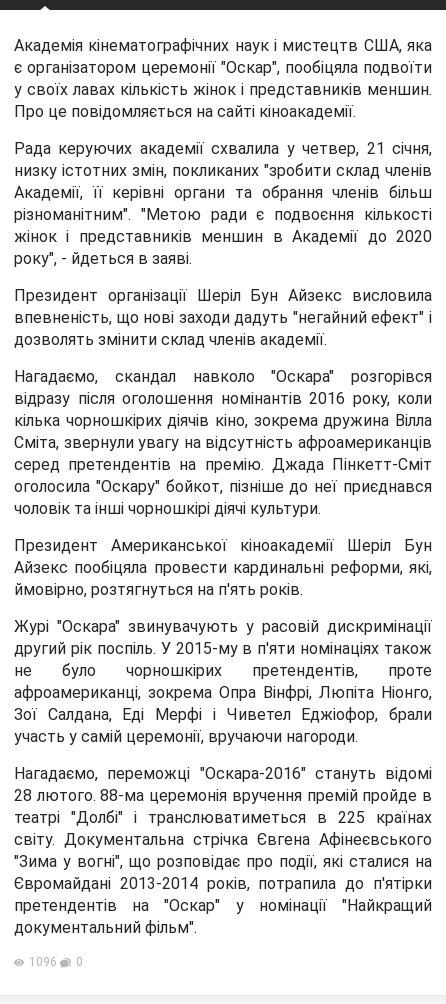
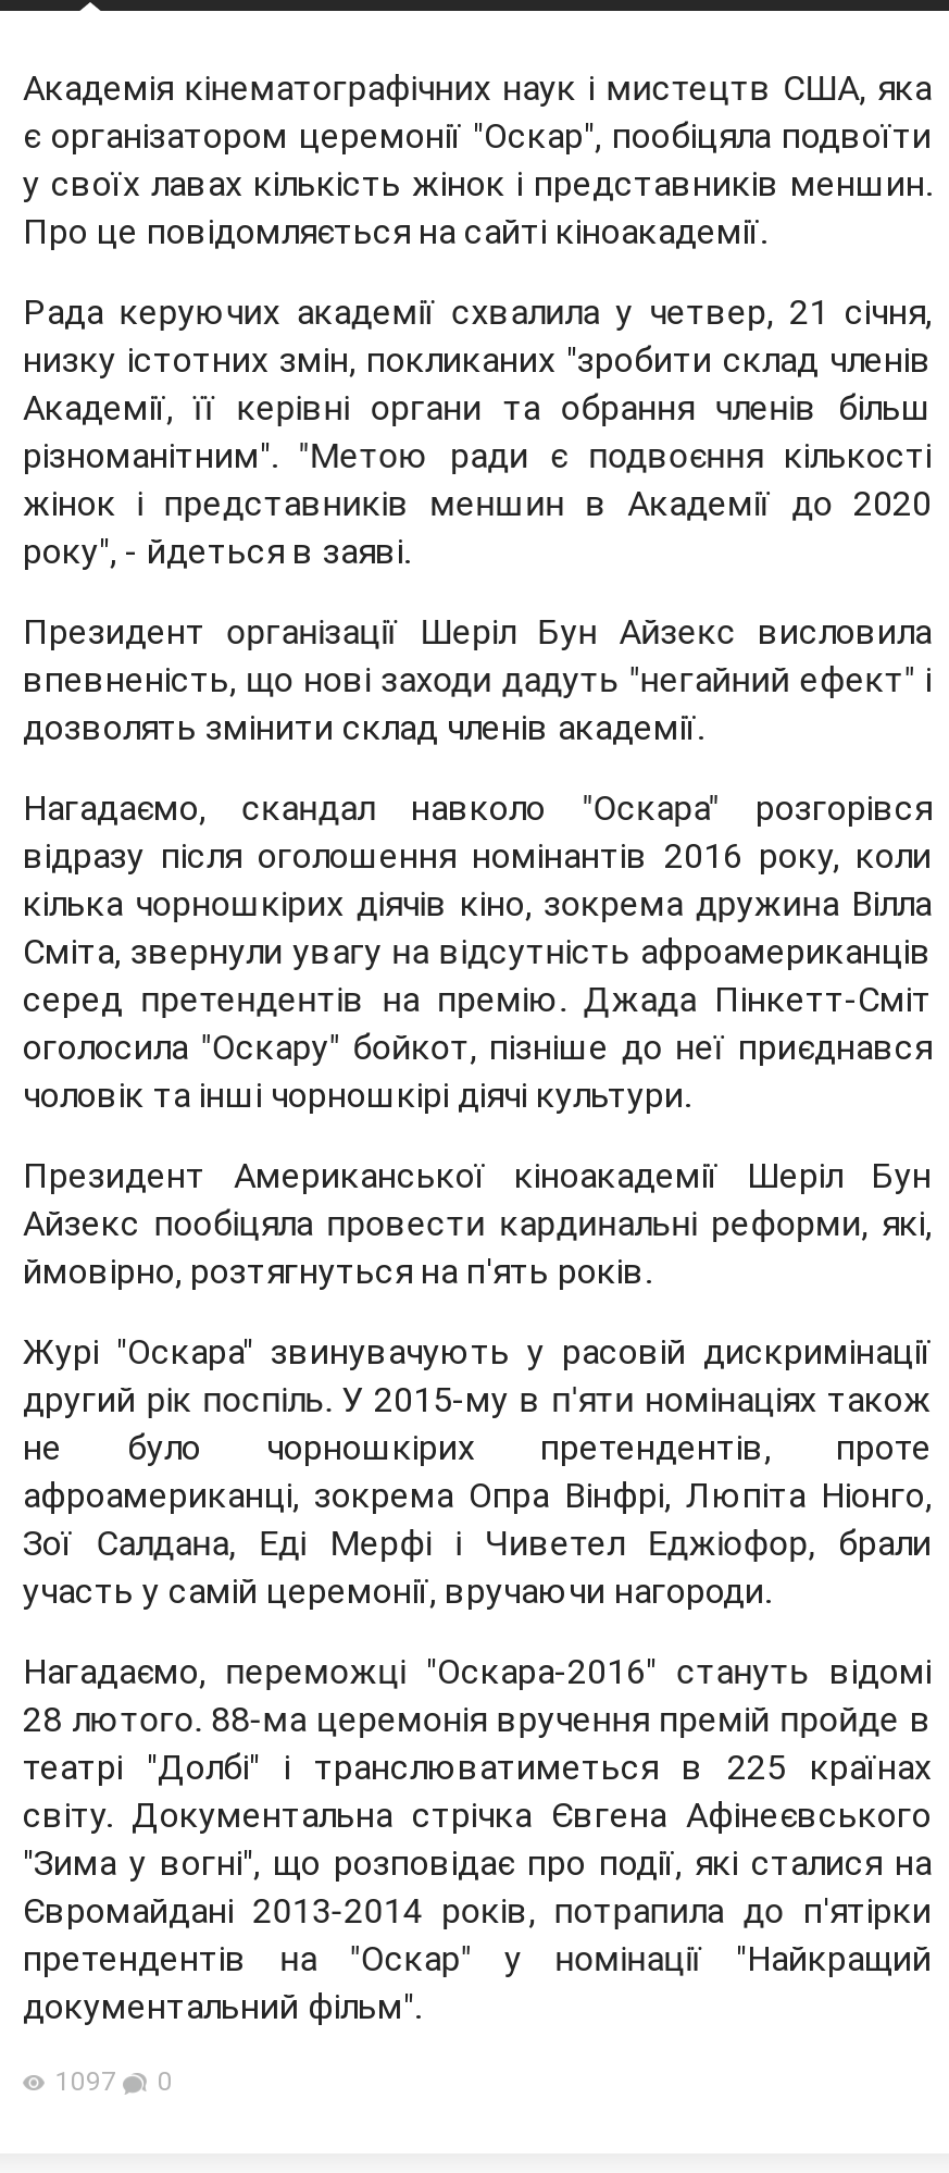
- 1096 0
+ 1097 0
